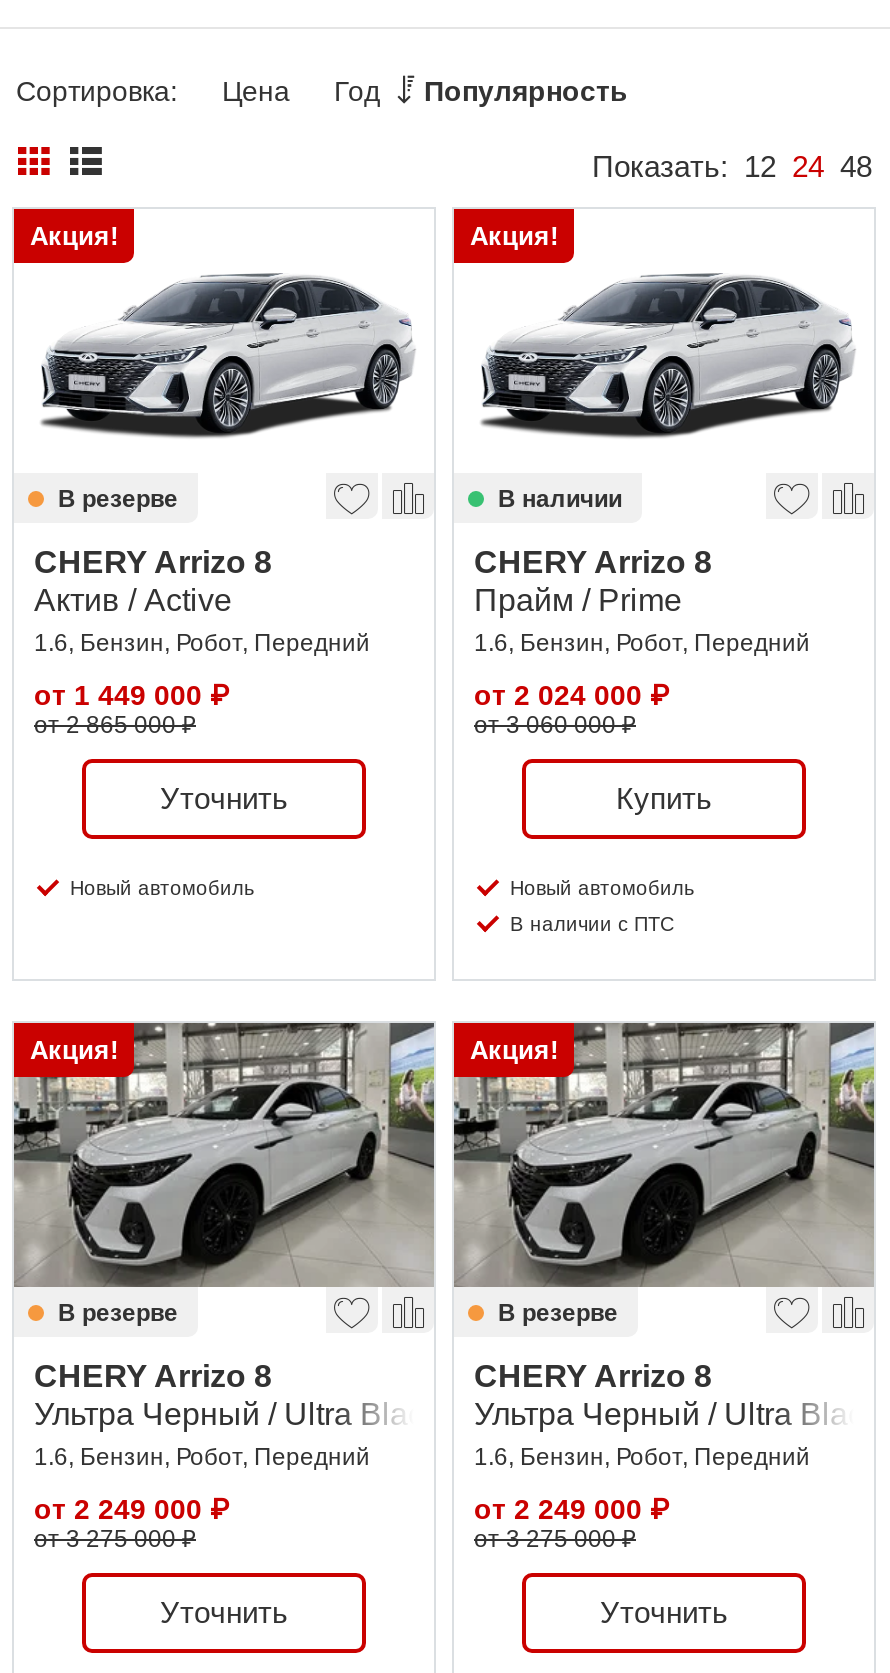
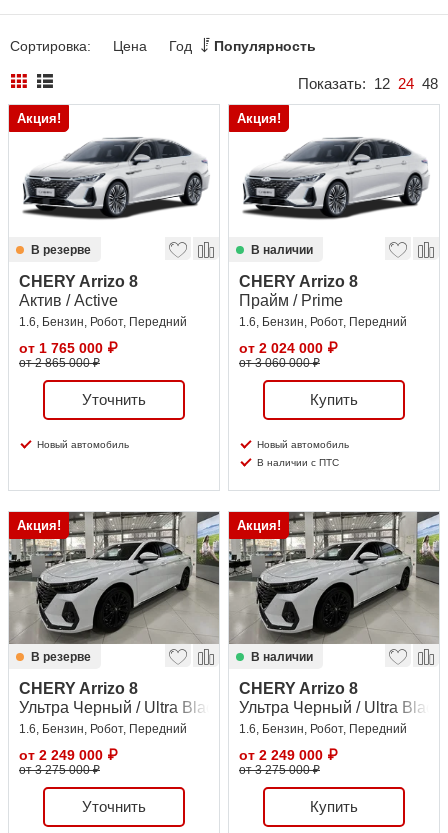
- от 1 449 000 ₽
+ от 1 765 000 ₽

- В резерве
+ В наличии

- Уточнить
+ Купить
